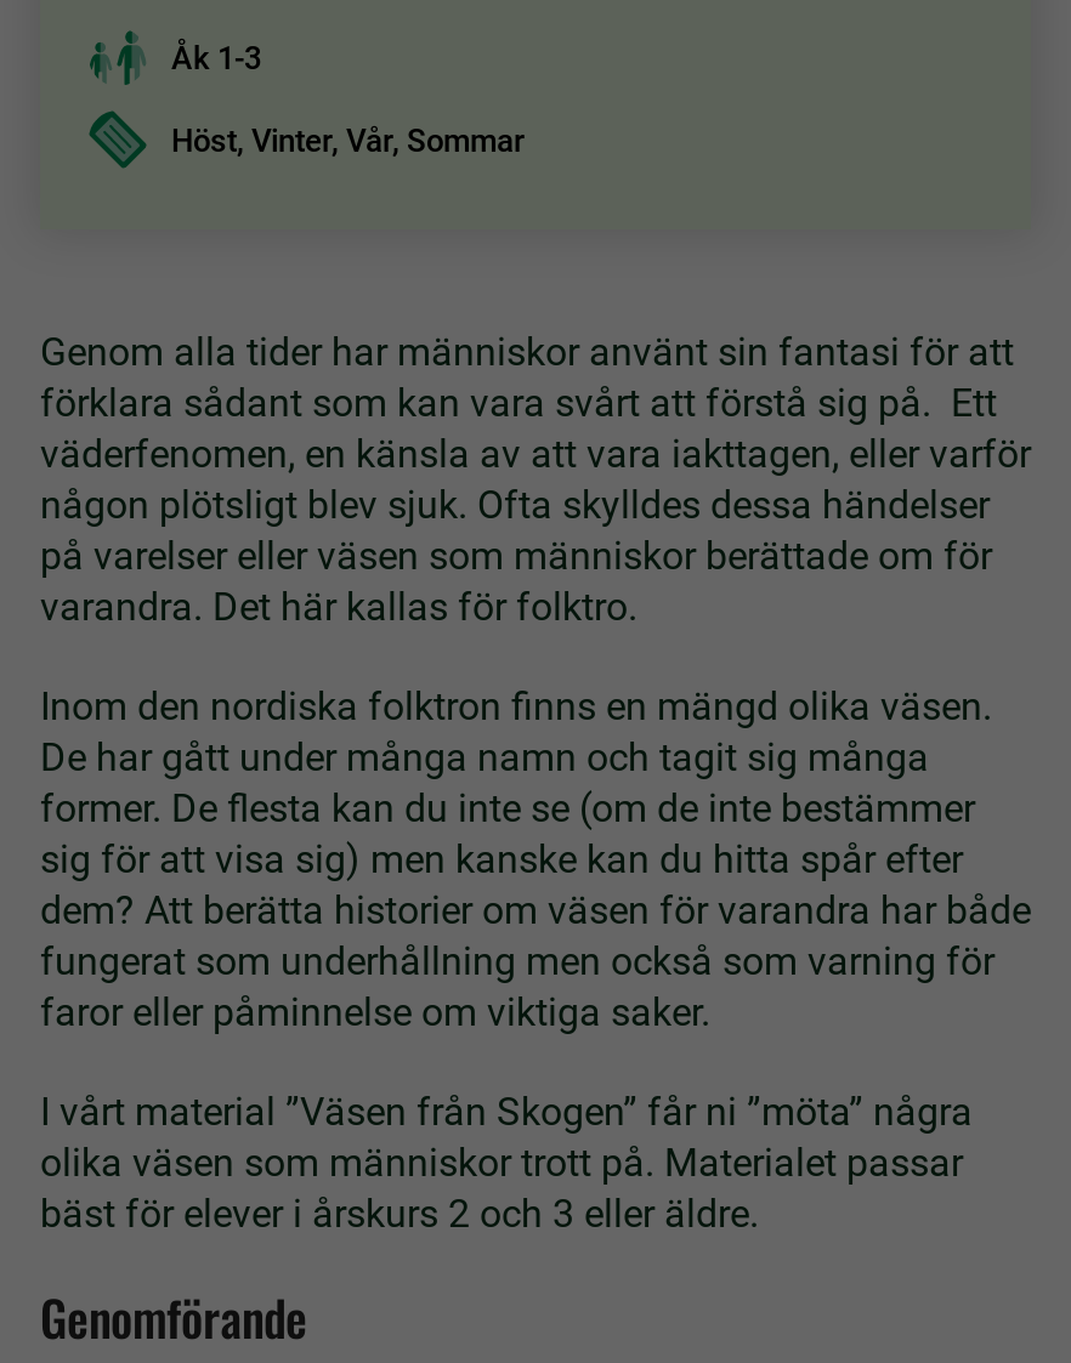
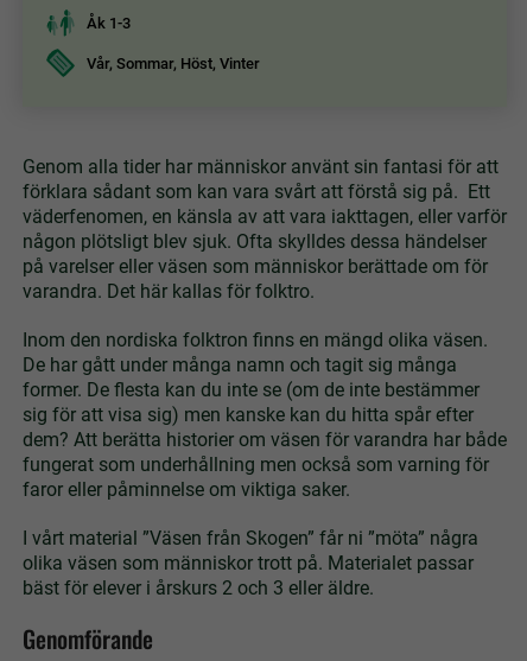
- Höst, Vinter, Vår, Sommar
+ Vår, Sommar, Höst, Vinter
